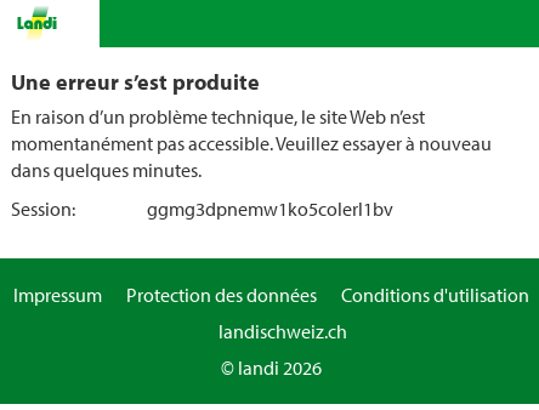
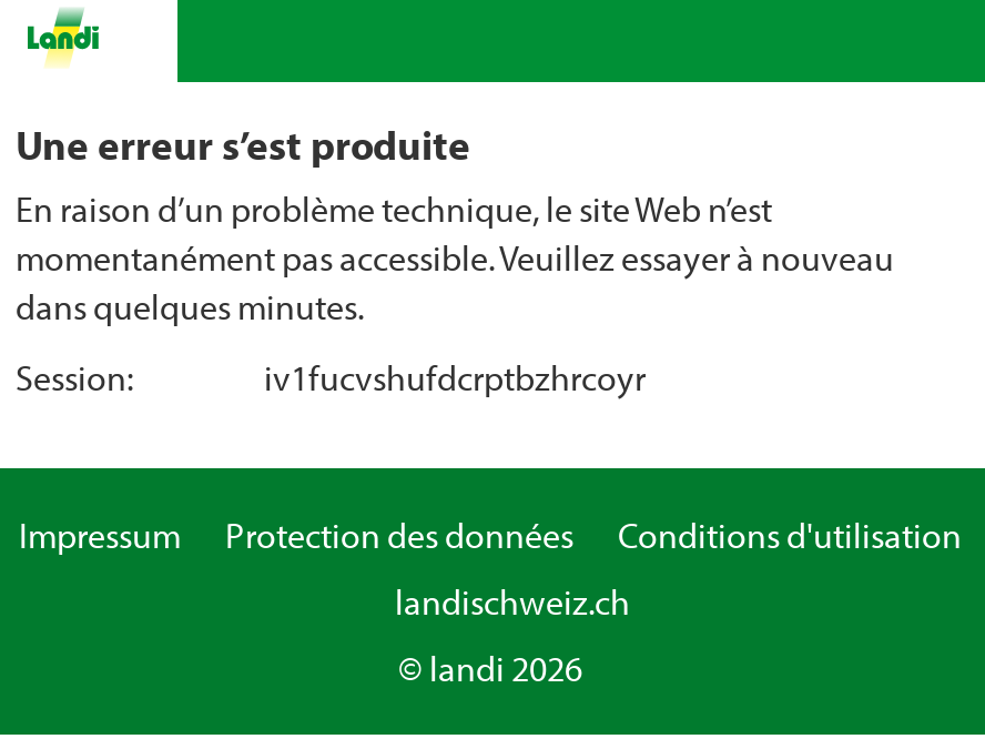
- ggmg3dpnemw1ko5colerl1bv
+ iv1fucvshufdcrptbzhrcoyr
